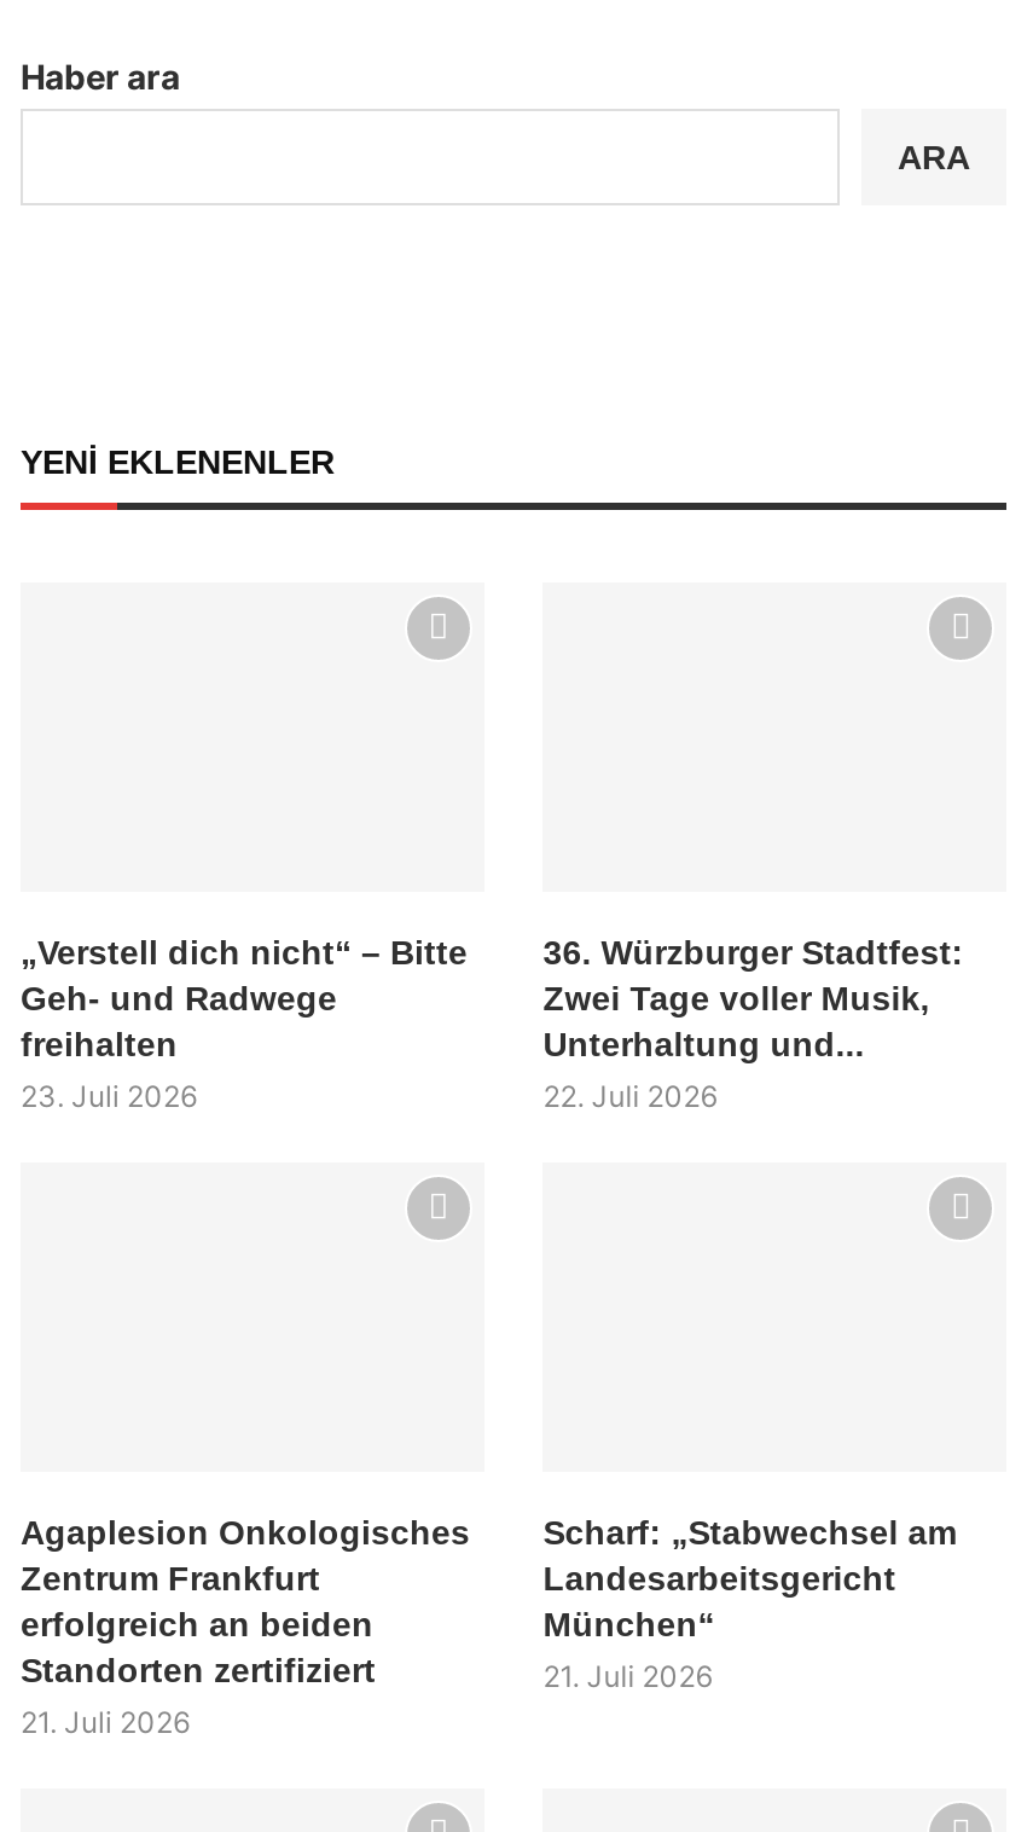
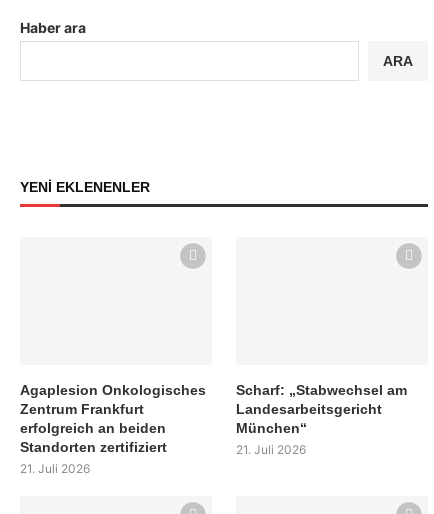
- „Verstell dich nicht“ – Bitte
- Geh- und Radwege
- freihalten
- 23. Juli 2026

- 36. Würzburger Stadtfest:
- Zwei Tage voller Musik,
- Unterhaltung und...
- 22. Juli 2026
